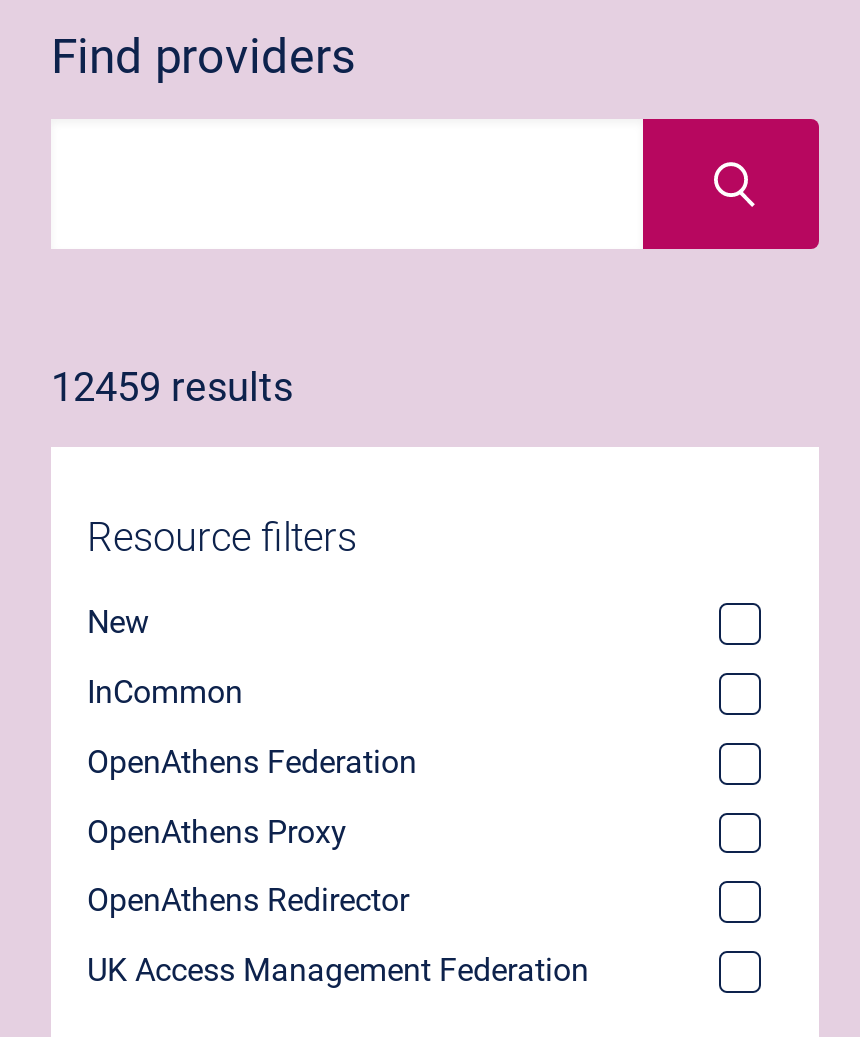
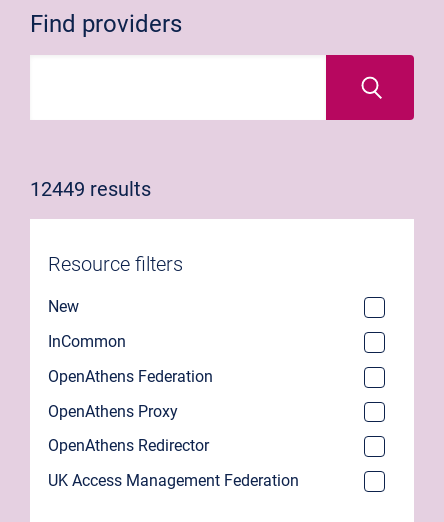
- 12459 results
+ 12449 results
